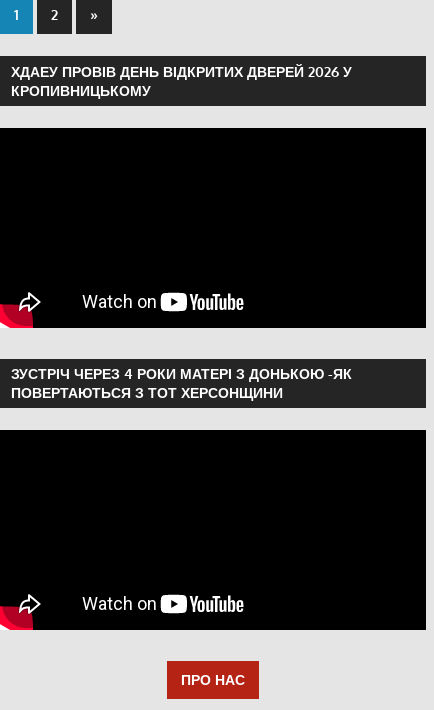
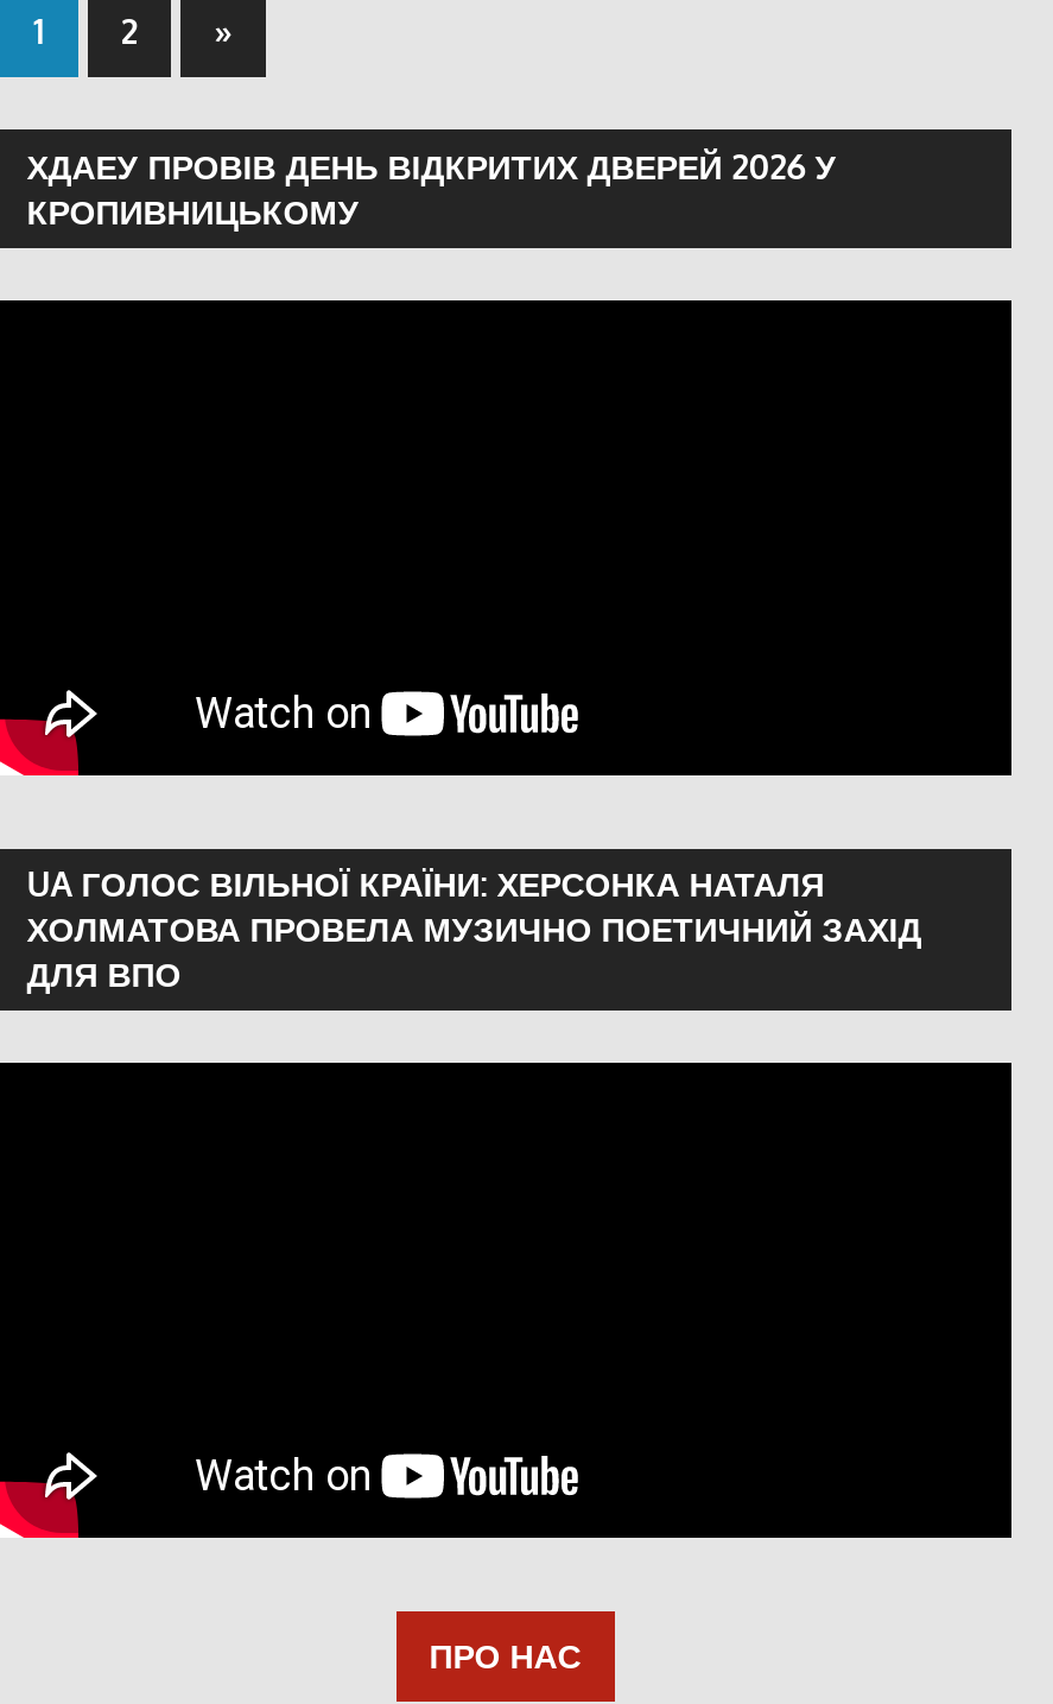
- ЗУСТРІЧ ЧЕРЕЗ 4 РОКИ МАТЕРІ З ДОНЬКОЮ -ЯК
- ПОВЕРТАЮТЬСЯ З ТОТ ХЕРСОНЩИНИ
+ UA ГОЛОС ВІЛЬНОЇ КРАЇНИ: ХЕРСОНКА НАТАЛЯ
+ ХОЛМАТОВА ПРОВЕЛА МУЗИЧНО ПОЕТИЧНИЙ ЗАХІД
+ ДЛЯ ВПО
